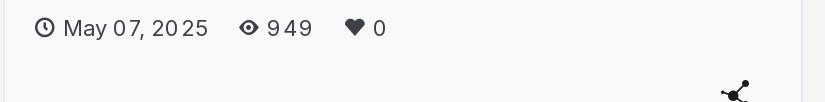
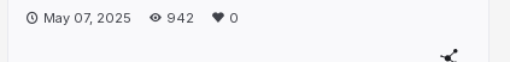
- 949
+ 942
